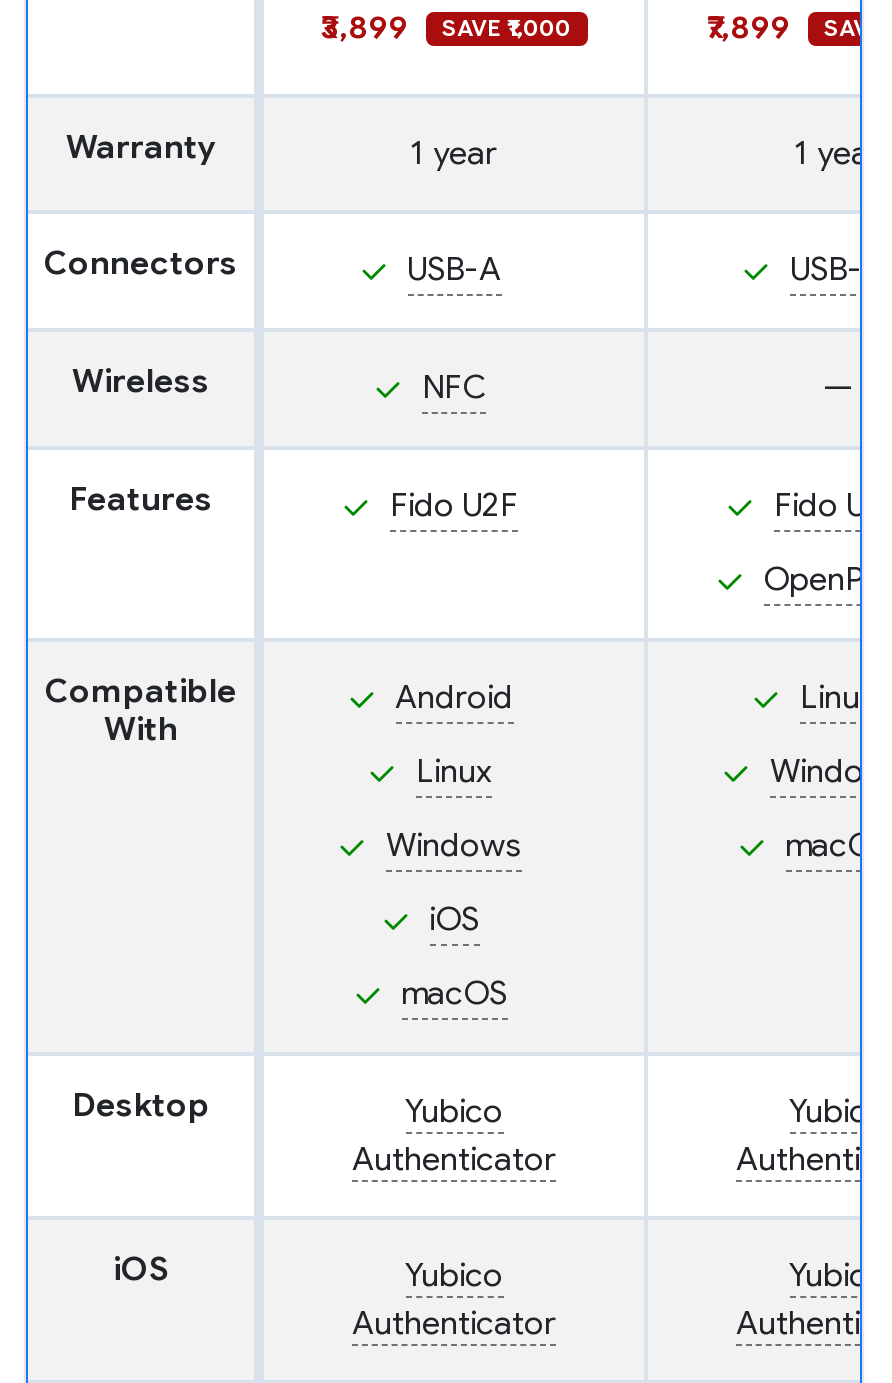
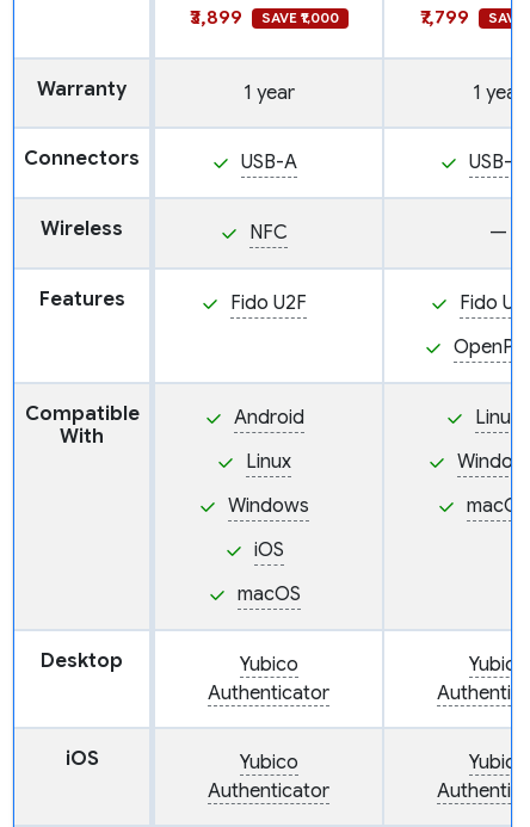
- ₹7,899
+ ₹7,799
